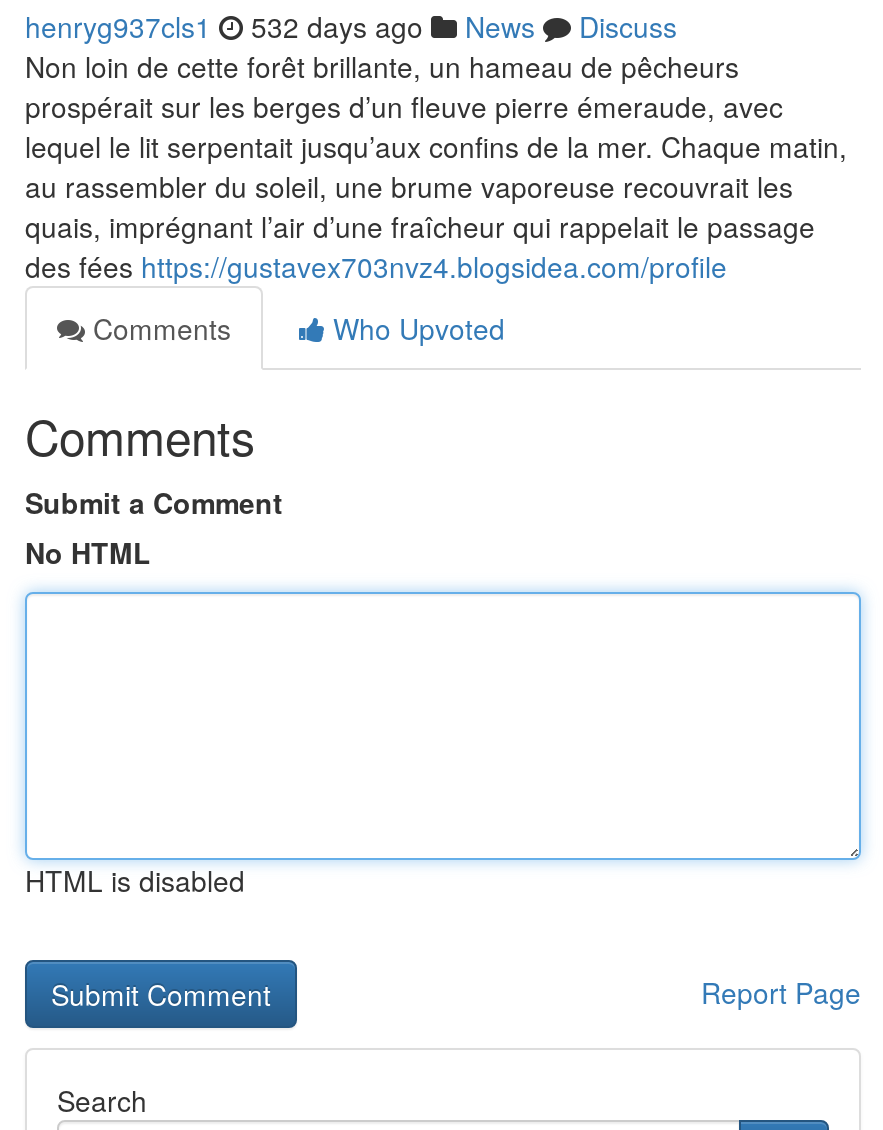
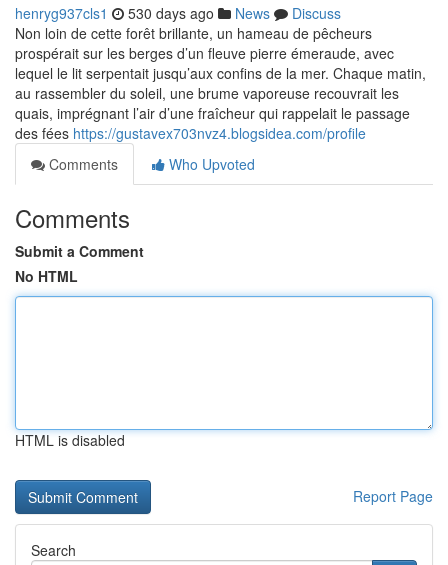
- henryg937cls1 532 days ago News Discuss
+ henryg937cls1 530 days ago News Discuss
